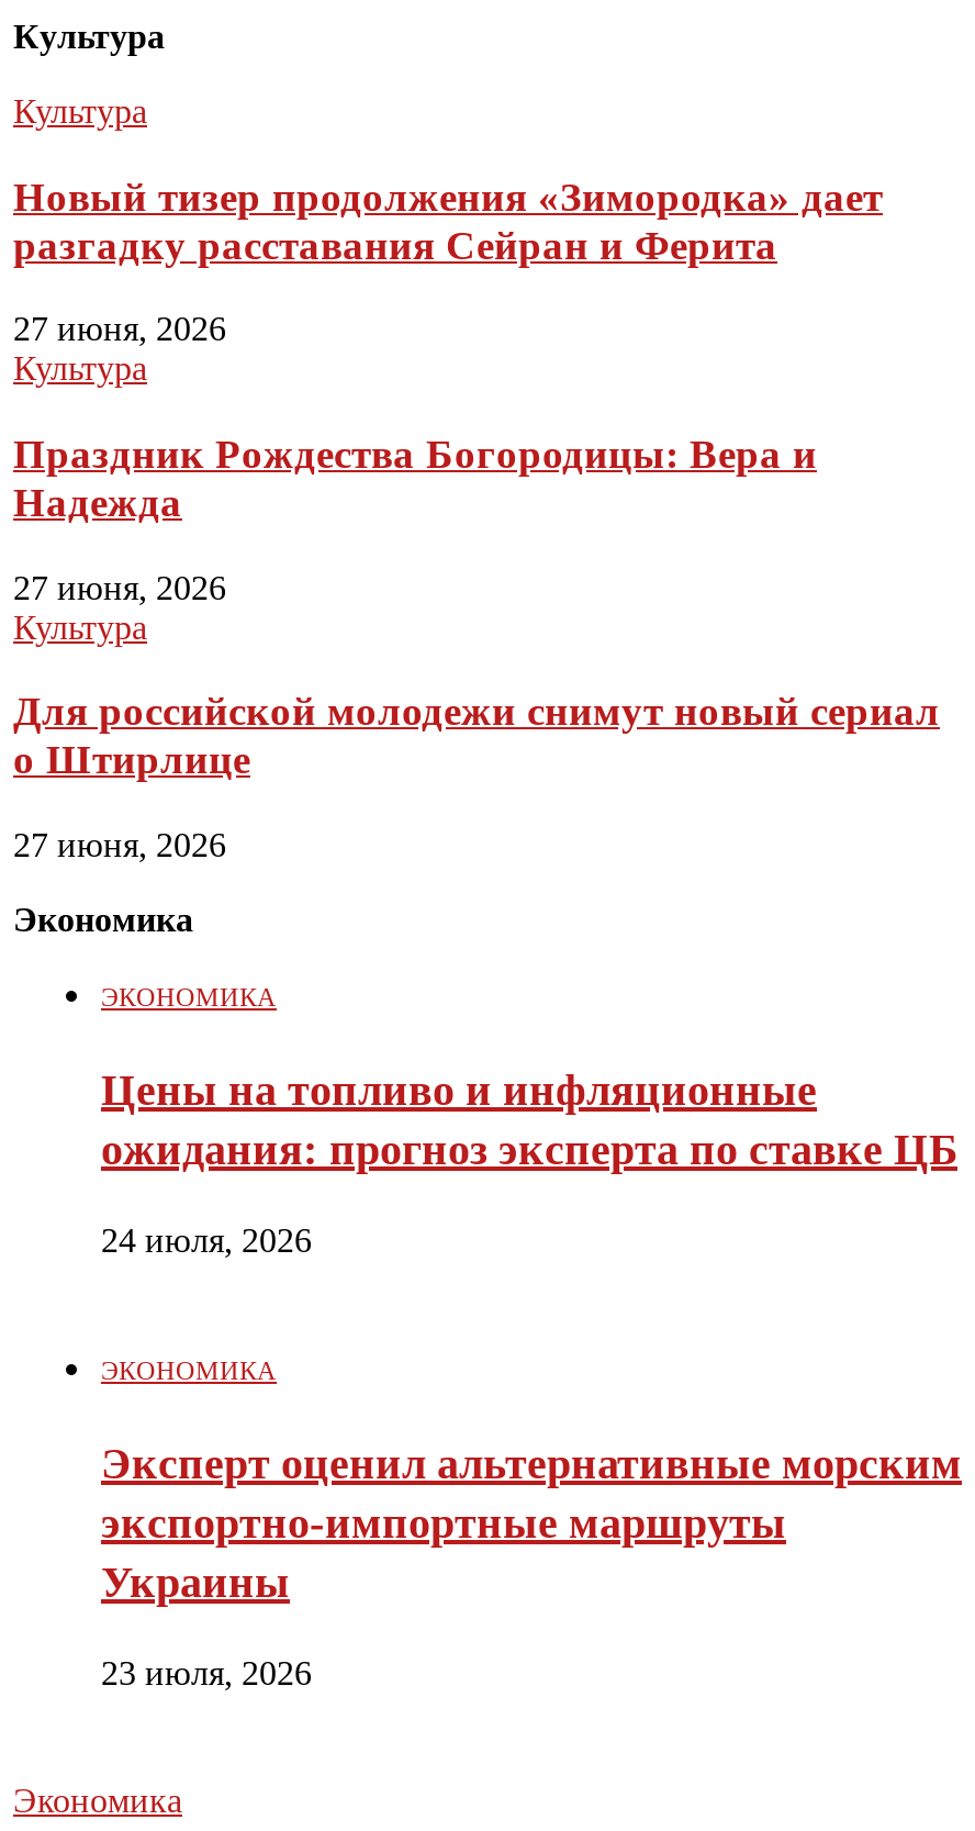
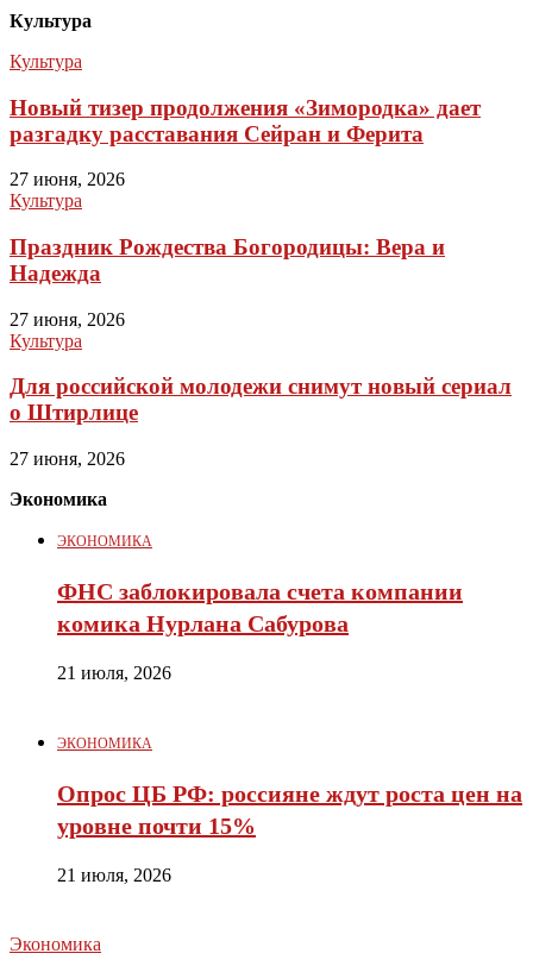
- Цены на топливо и инфляционные
- ожидания: прогноз эксперта по ставке ЦБ
+ ФНС заблокировала счета компании
+ комика Нурлана Сабурова

- 24 июля, 2026
+ 21 июля, 2026

- Эксперт оценил альтернативные морским
- экспортно-импортные маршруты
- Украины
+ Опрос ЦБ РФ: россияне ждут роста цен на
+ уровне почти 15%

- 23 июля, 2026
+ 21 июля, 2026
